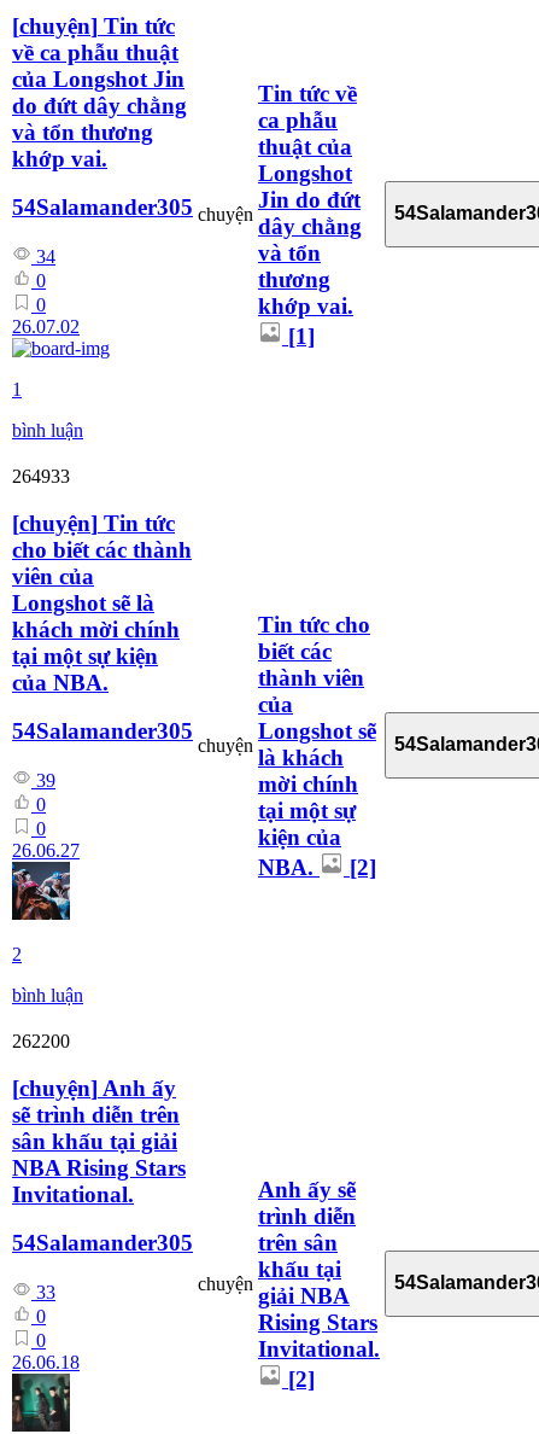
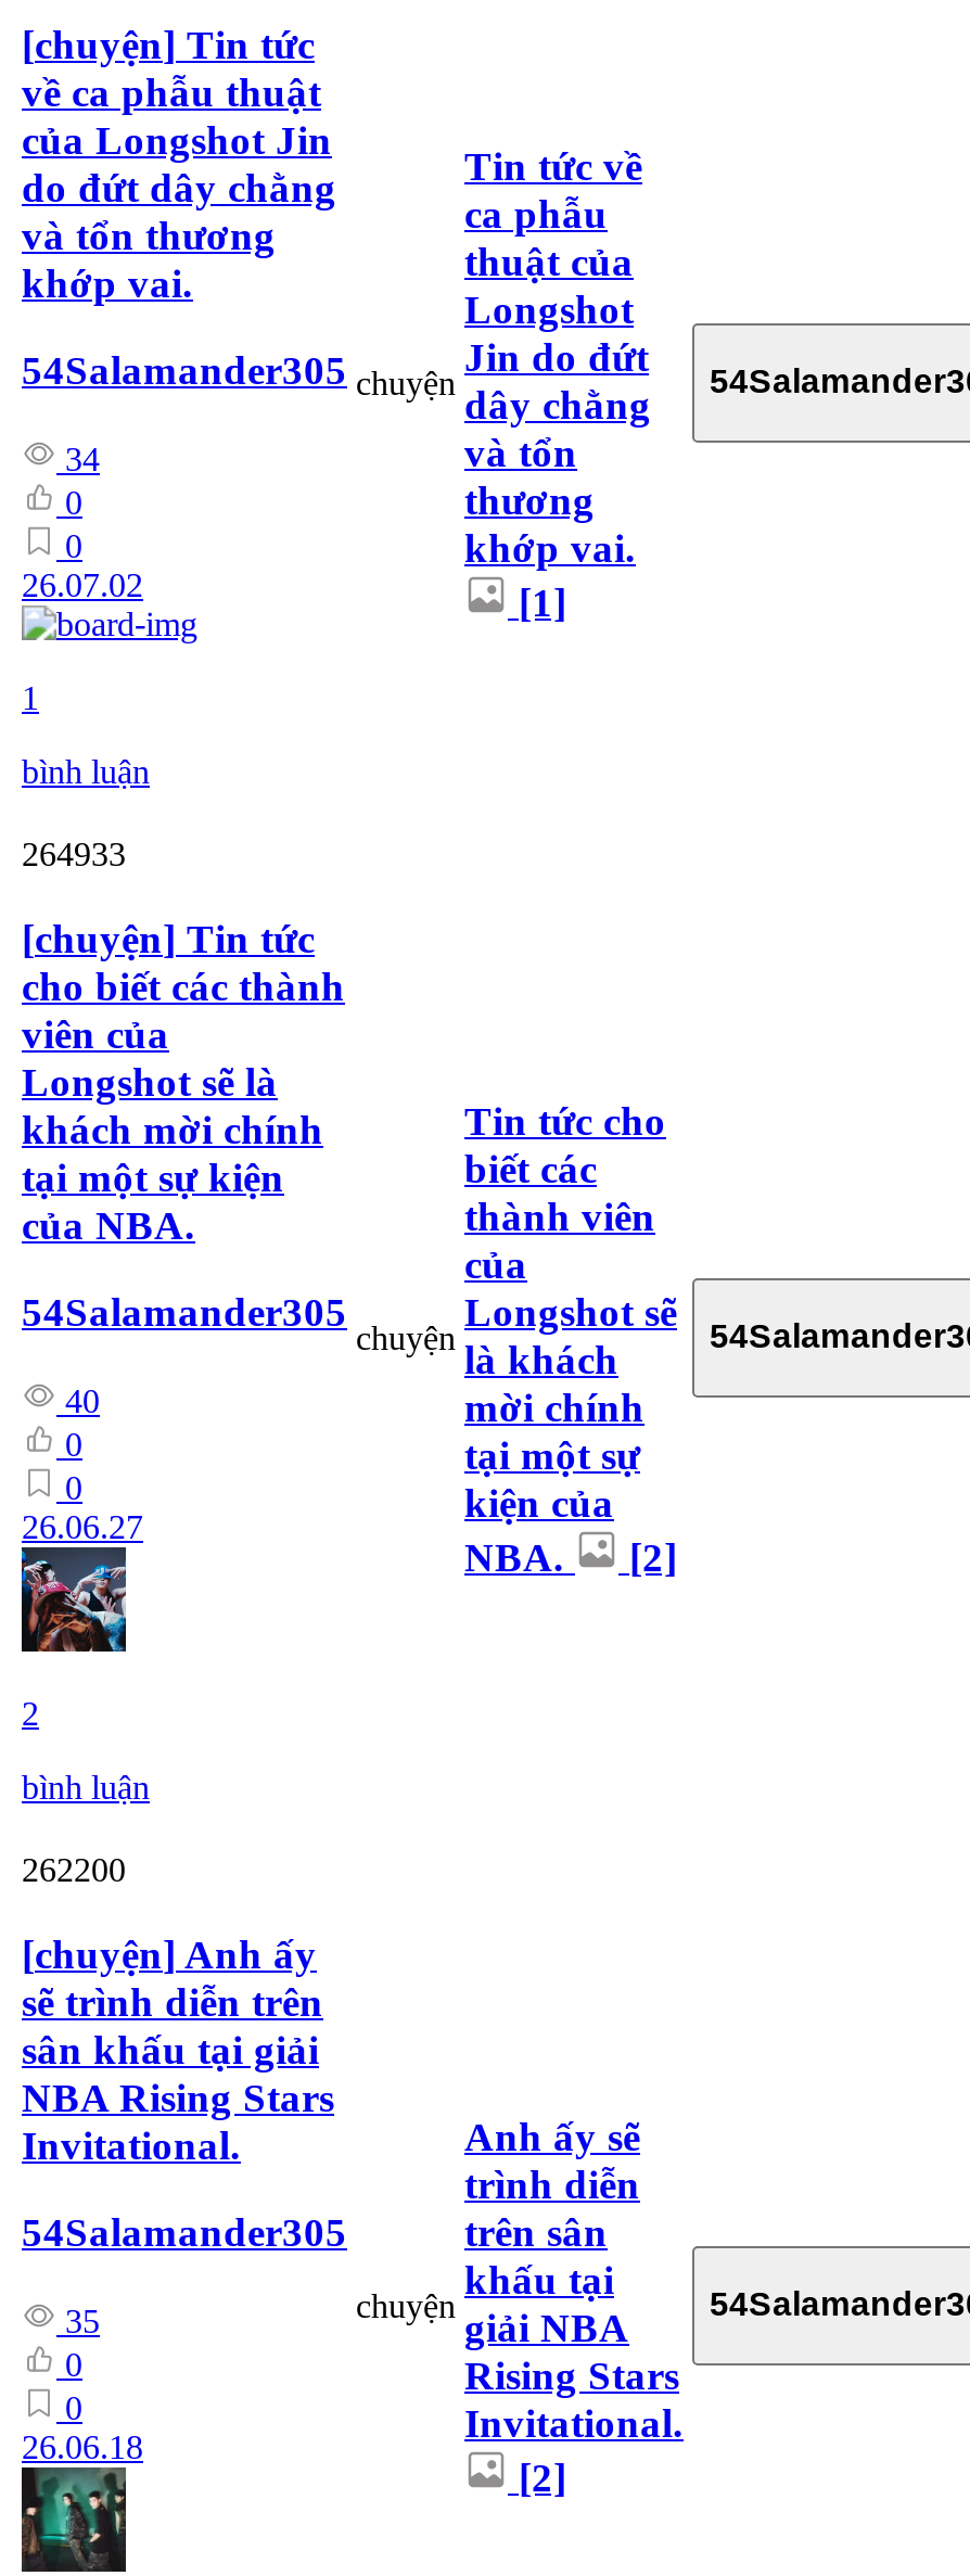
- 39
+ 40

- 33
+ 35
